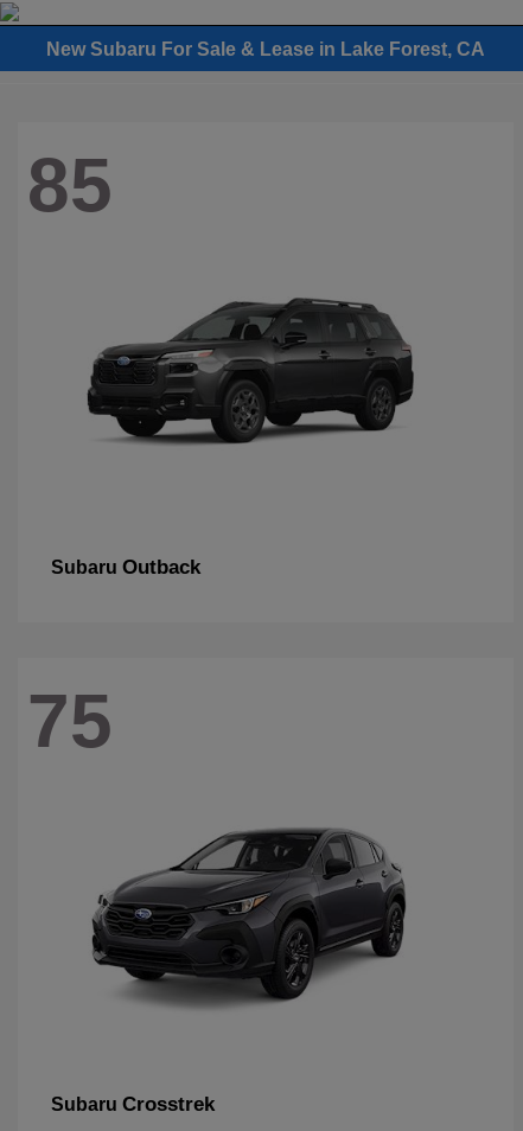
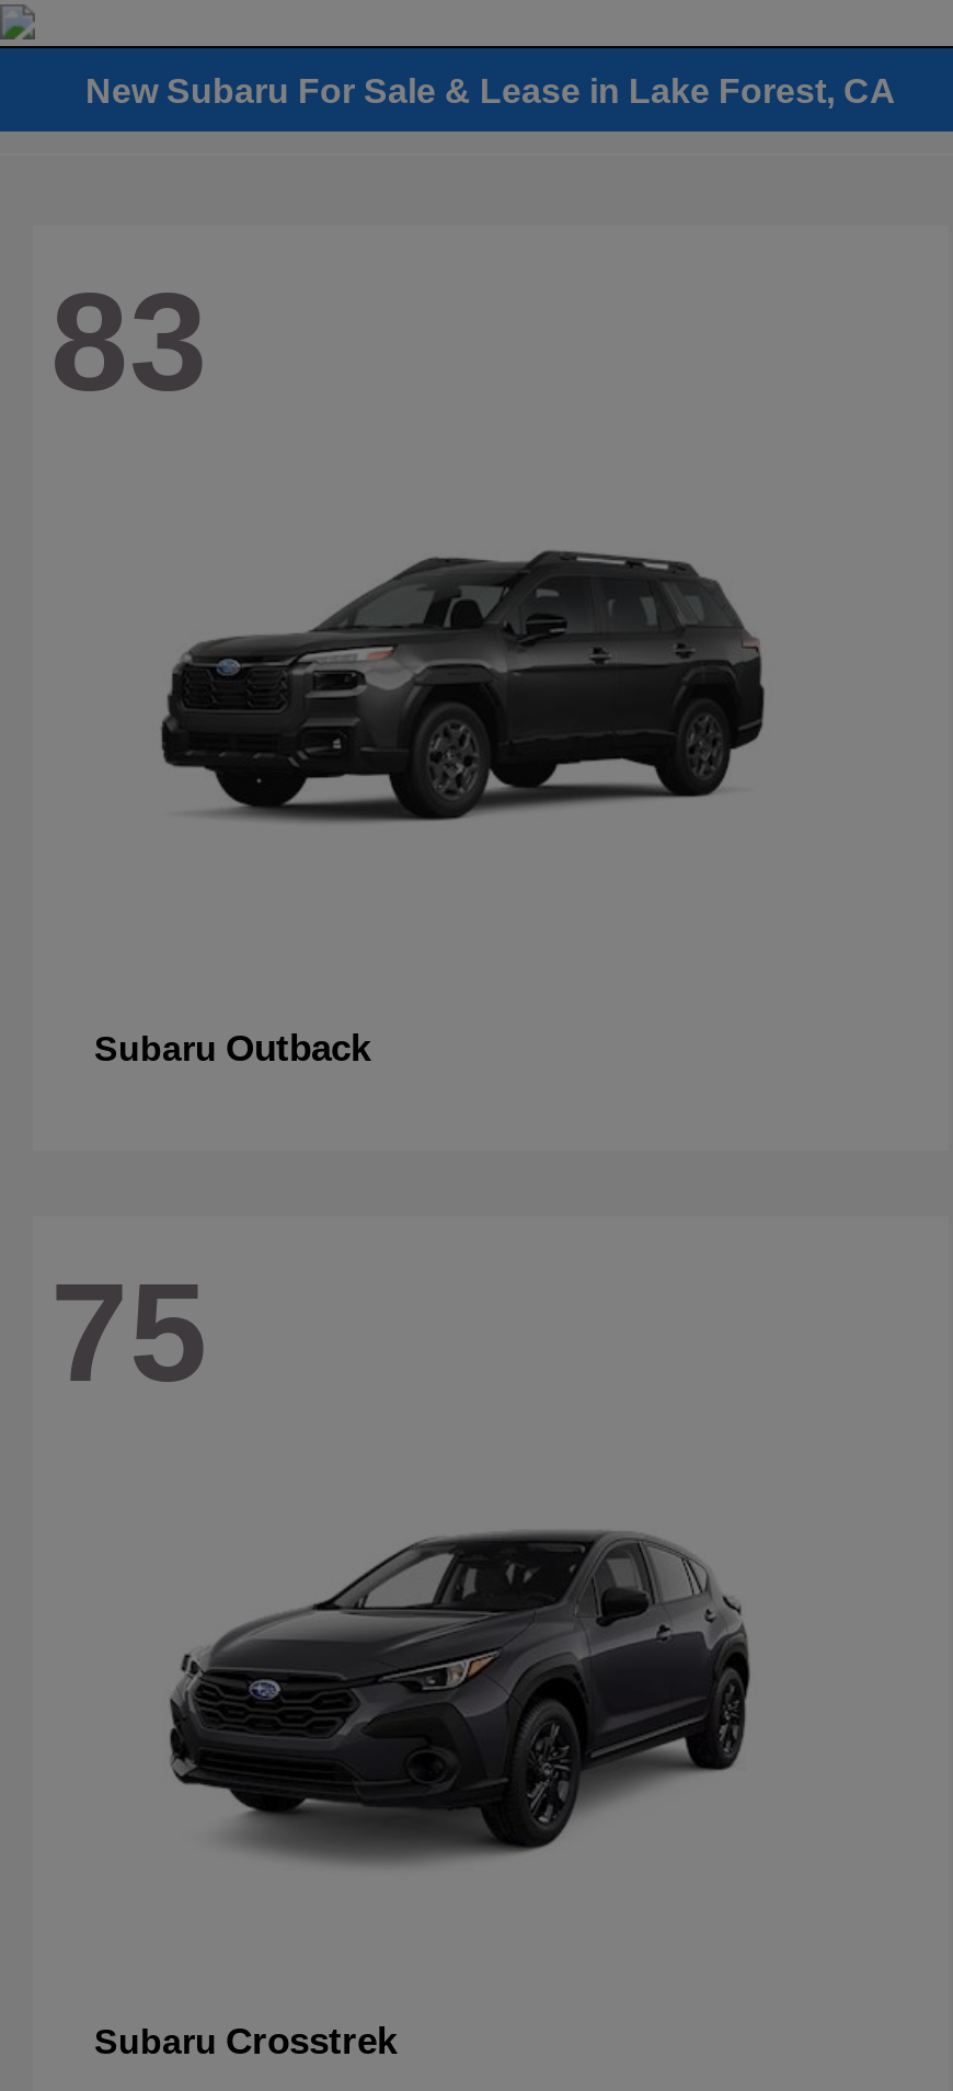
- 85
+ 83
